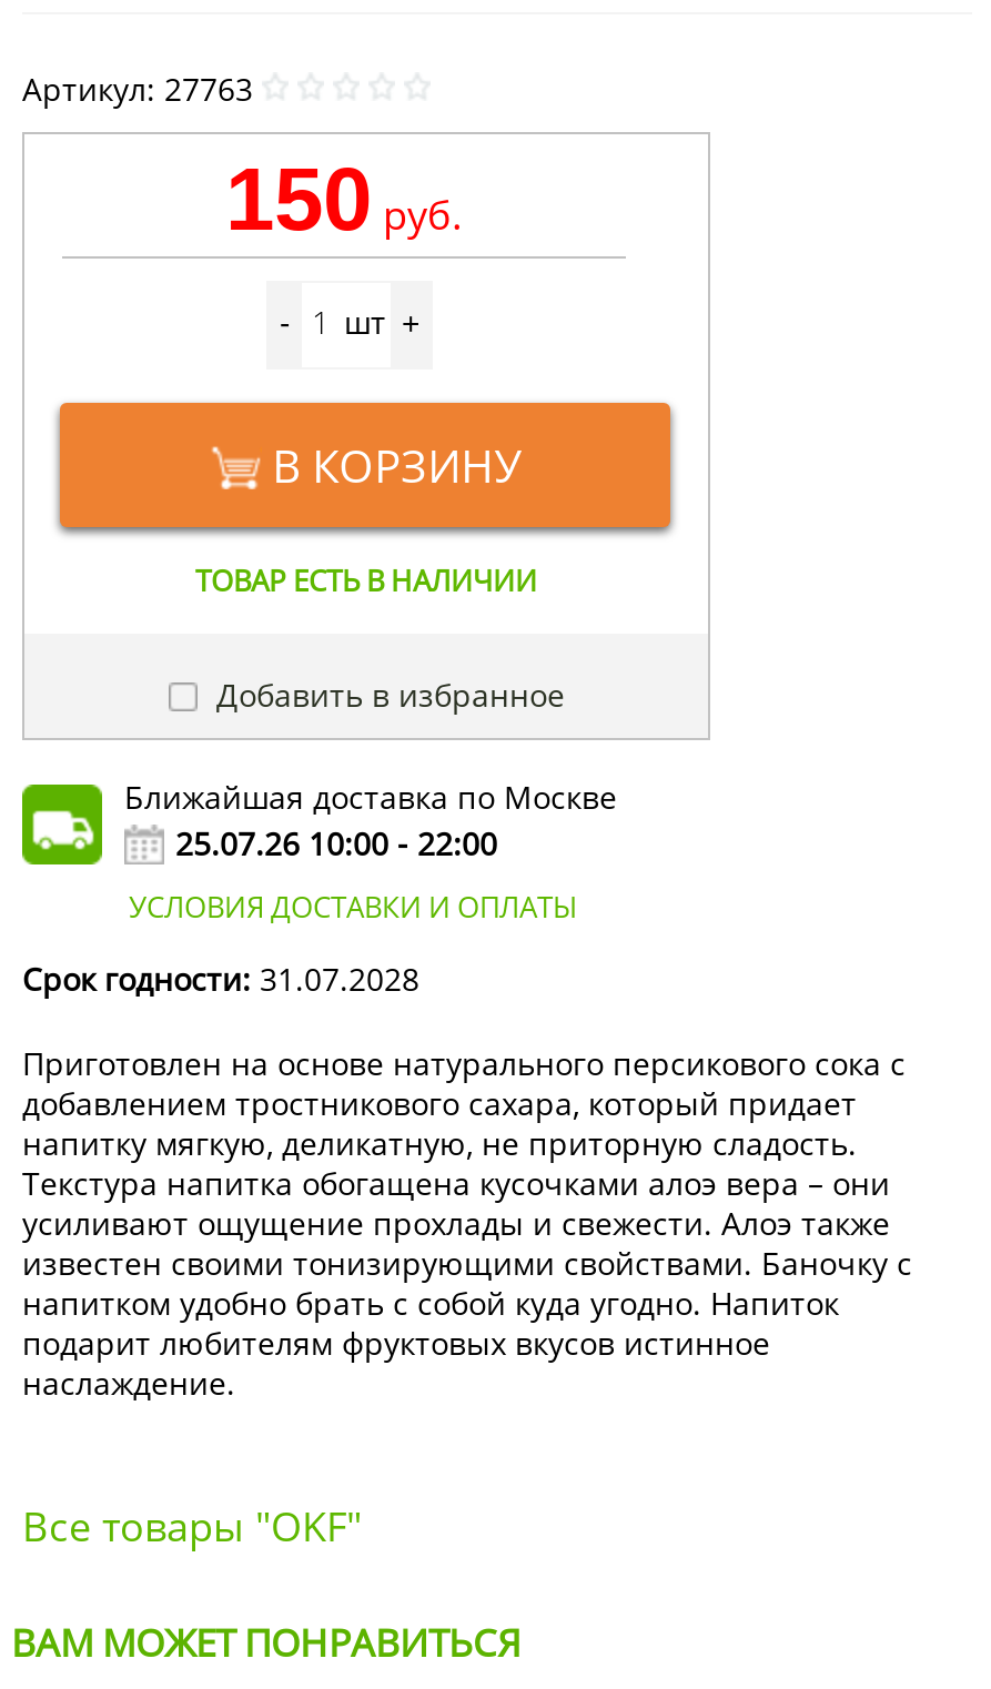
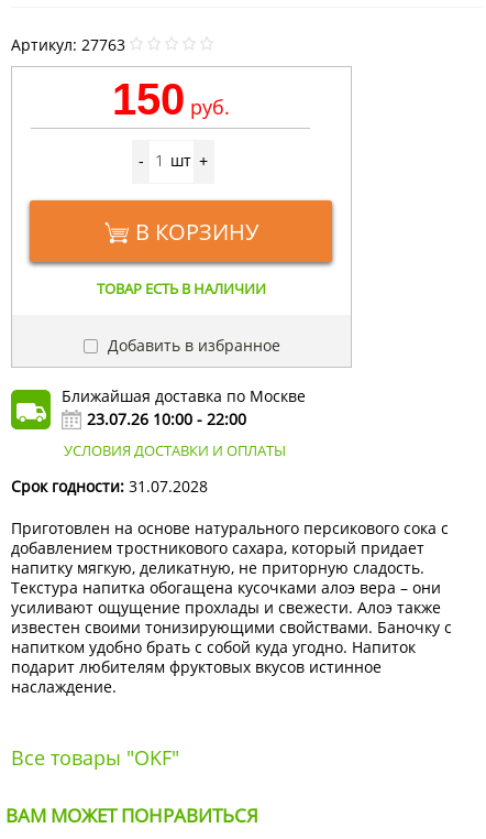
- 25.07.26 10:00 - 22:00
+ 23.07.26 10:00 - 22:00
